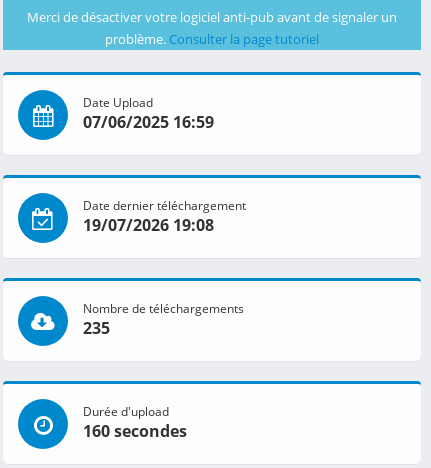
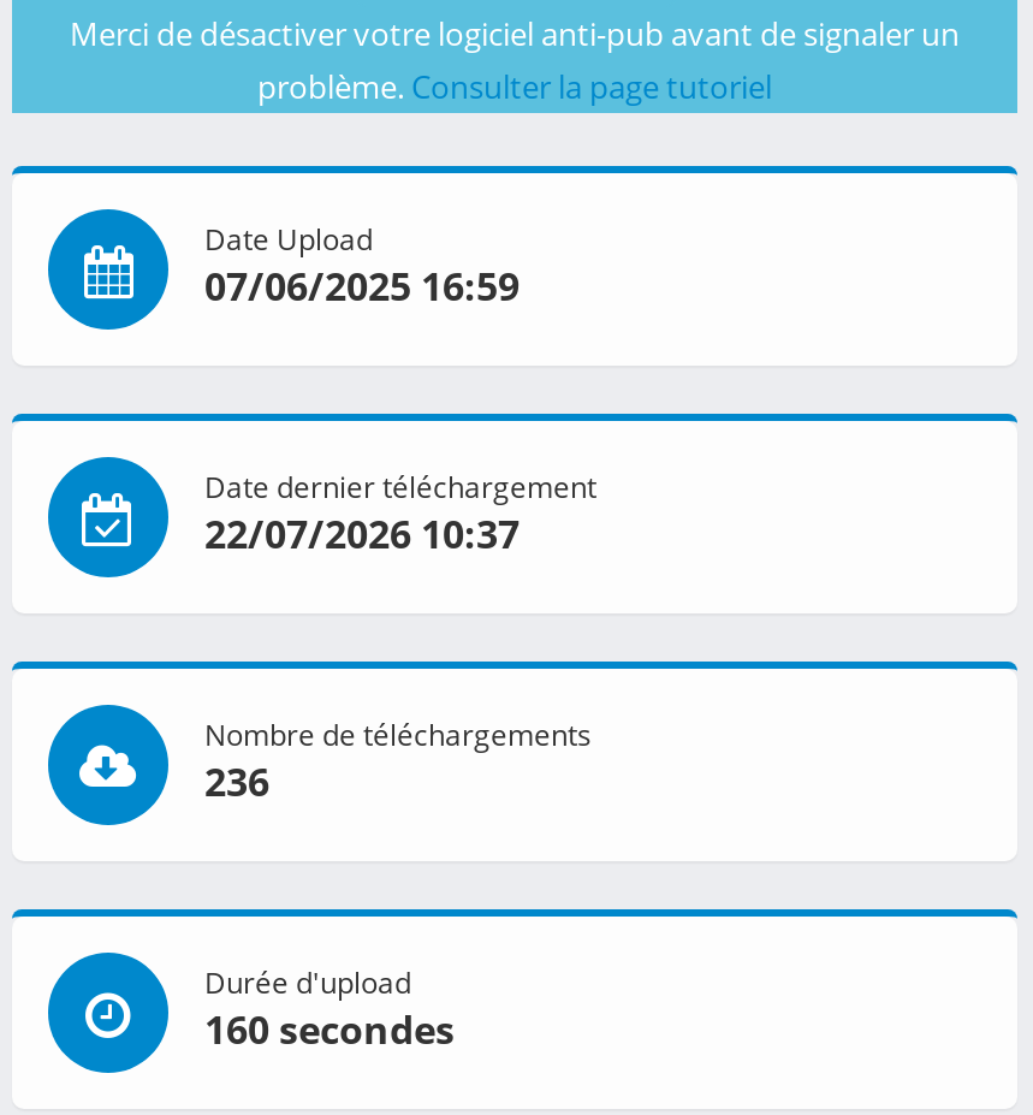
- 19/07/2026 19:08
+ 22/07/2026 10:37

- 235
+ 236
